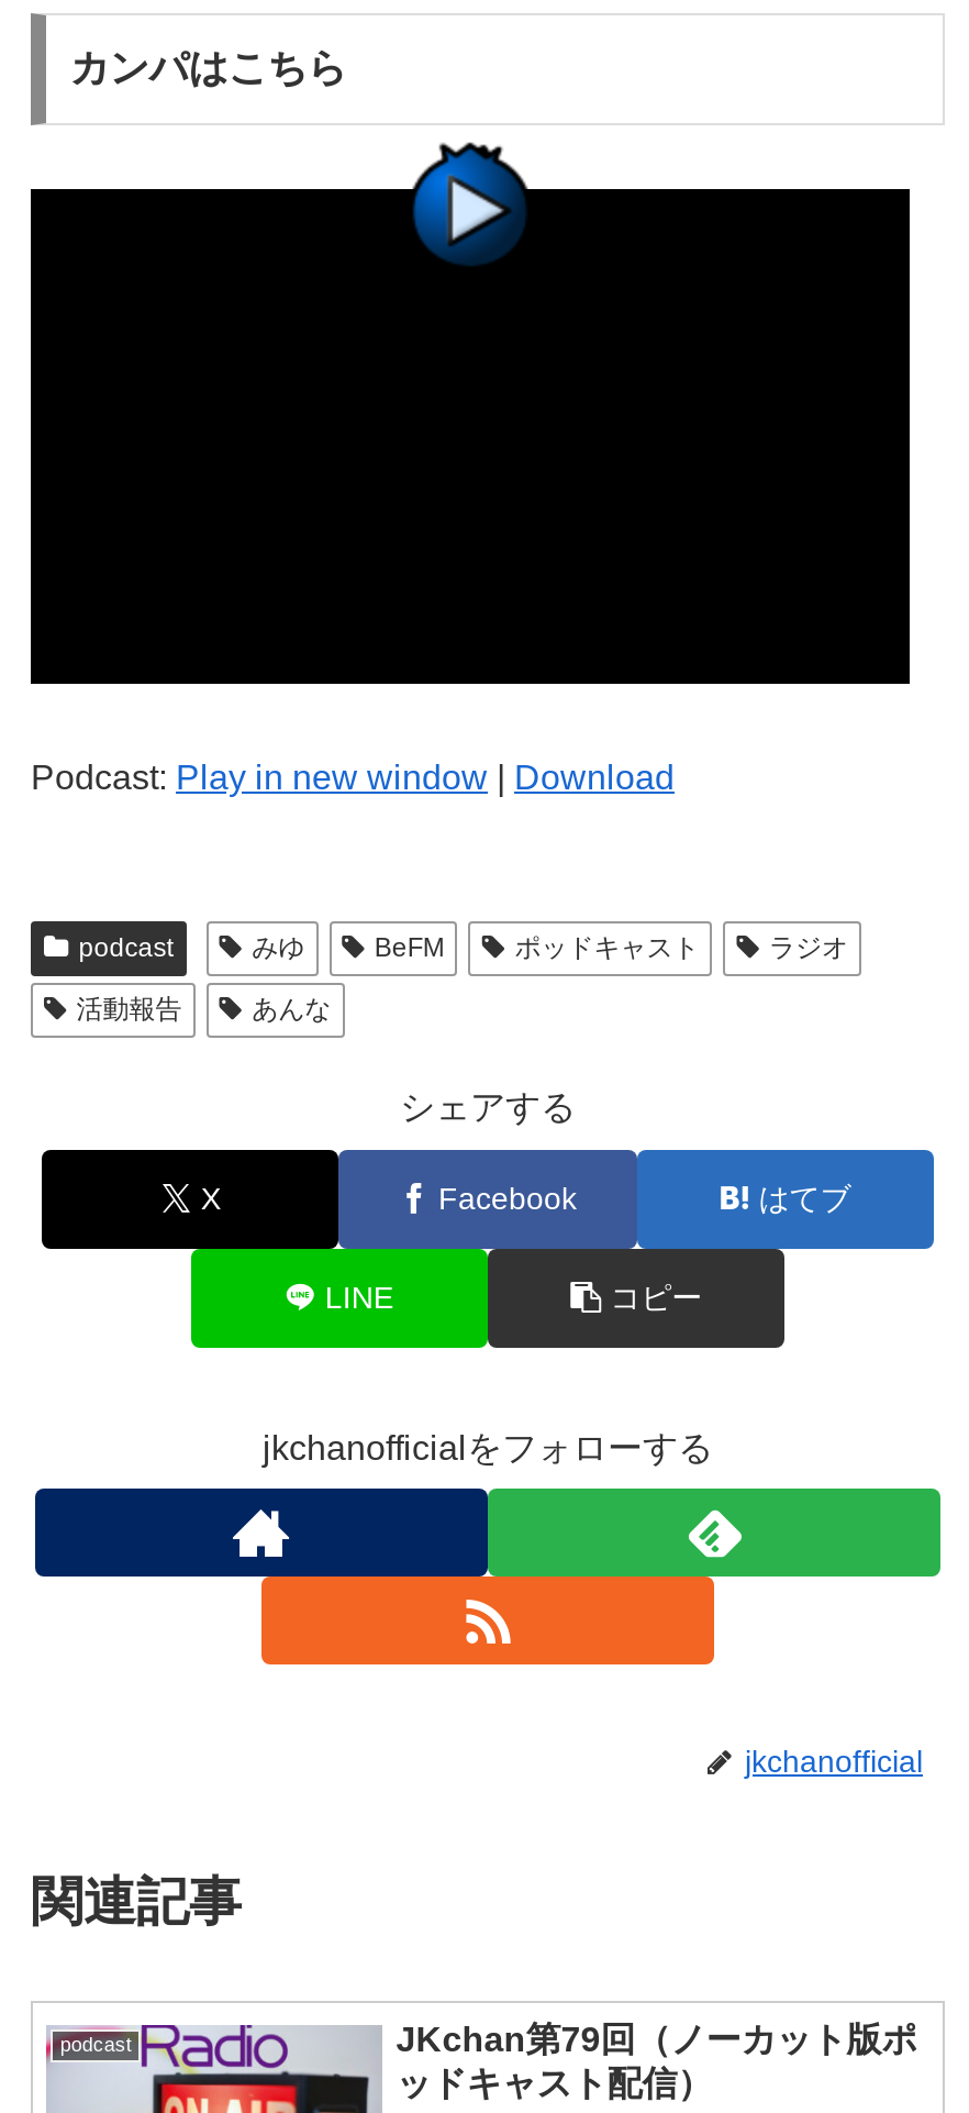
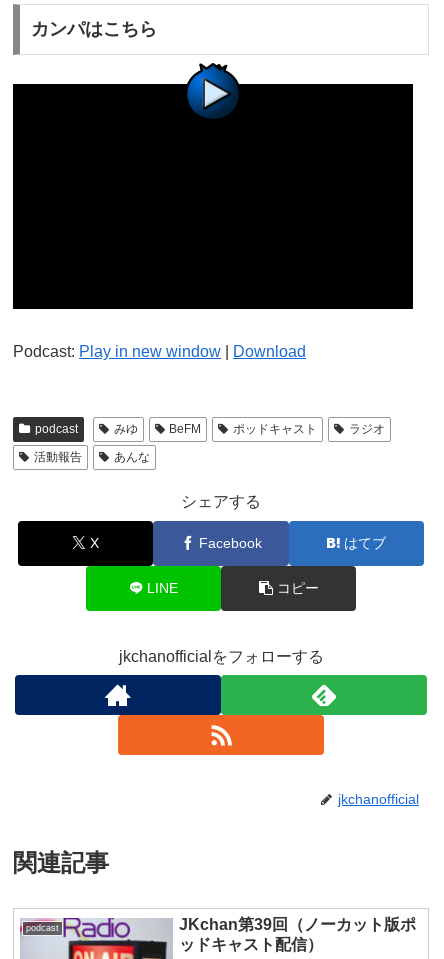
- JKchan第79回（ノーカット版ポ
+ JKchan第39回（ノーカット版ポ
